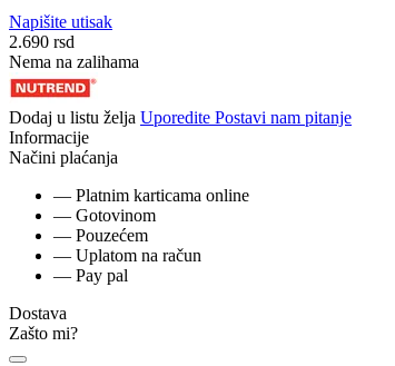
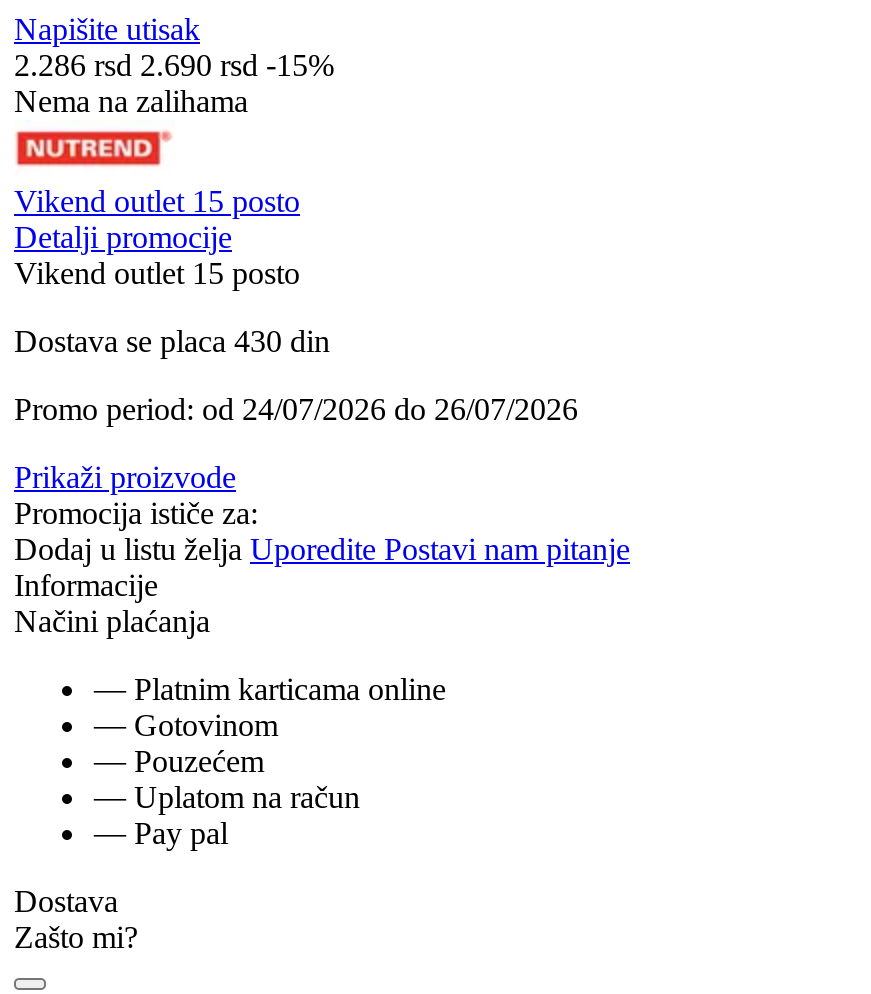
- 2.690 rsd
+ 2.286 rsd 2.690 rsd -15%

+ Vikend outlet 15 posto
+ Detalji promocije
+ Vikend outlet 15 posto
+ Dostava se placa 430 din
+ Promo period: od 24/07/2026 do 26/07/2026
+ Prikaži proizvode
+ Promocija ističe za:
